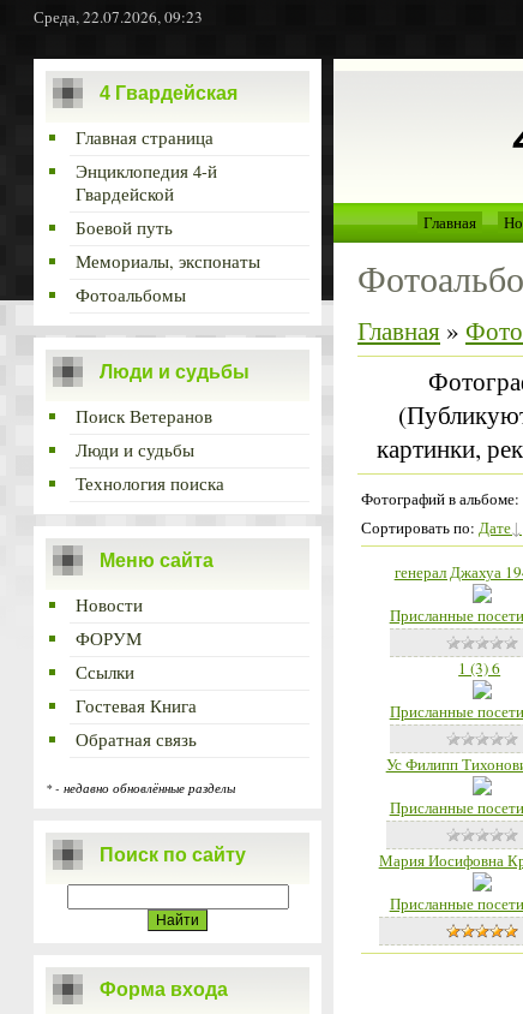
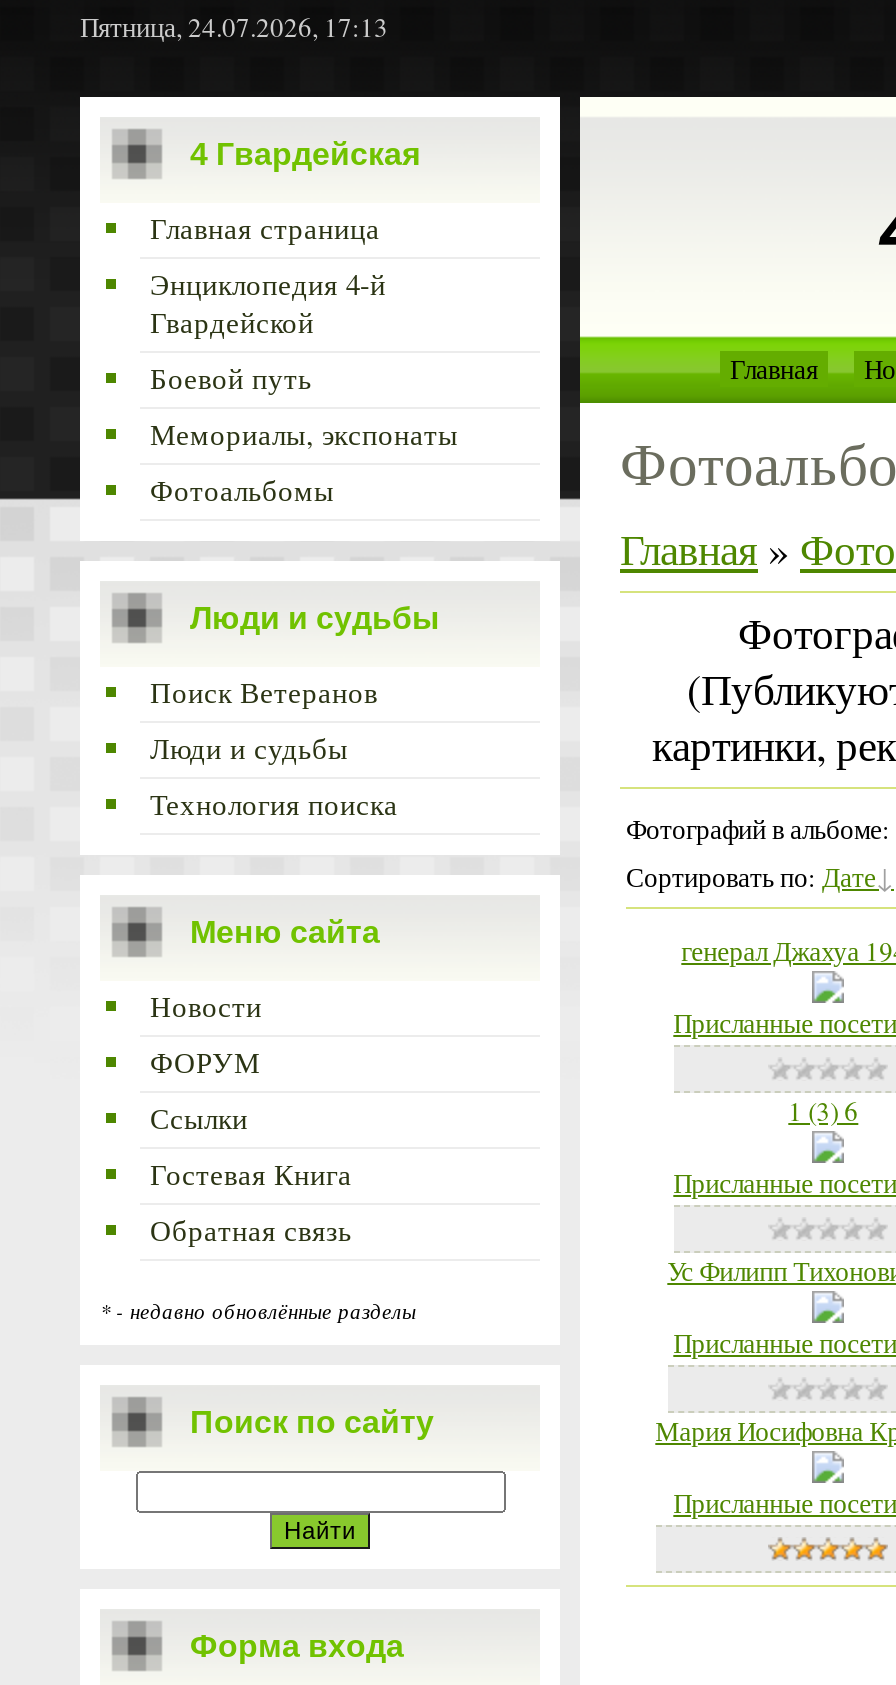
- Среда, 22.07.2026, 09:23
+ Пятница, 24.07.2026, 17:13
